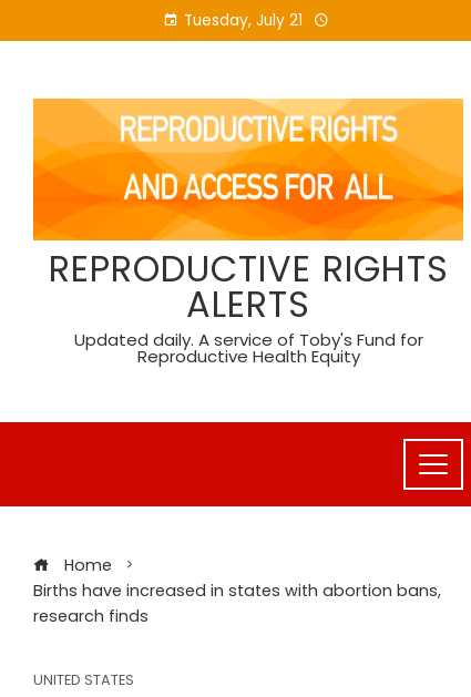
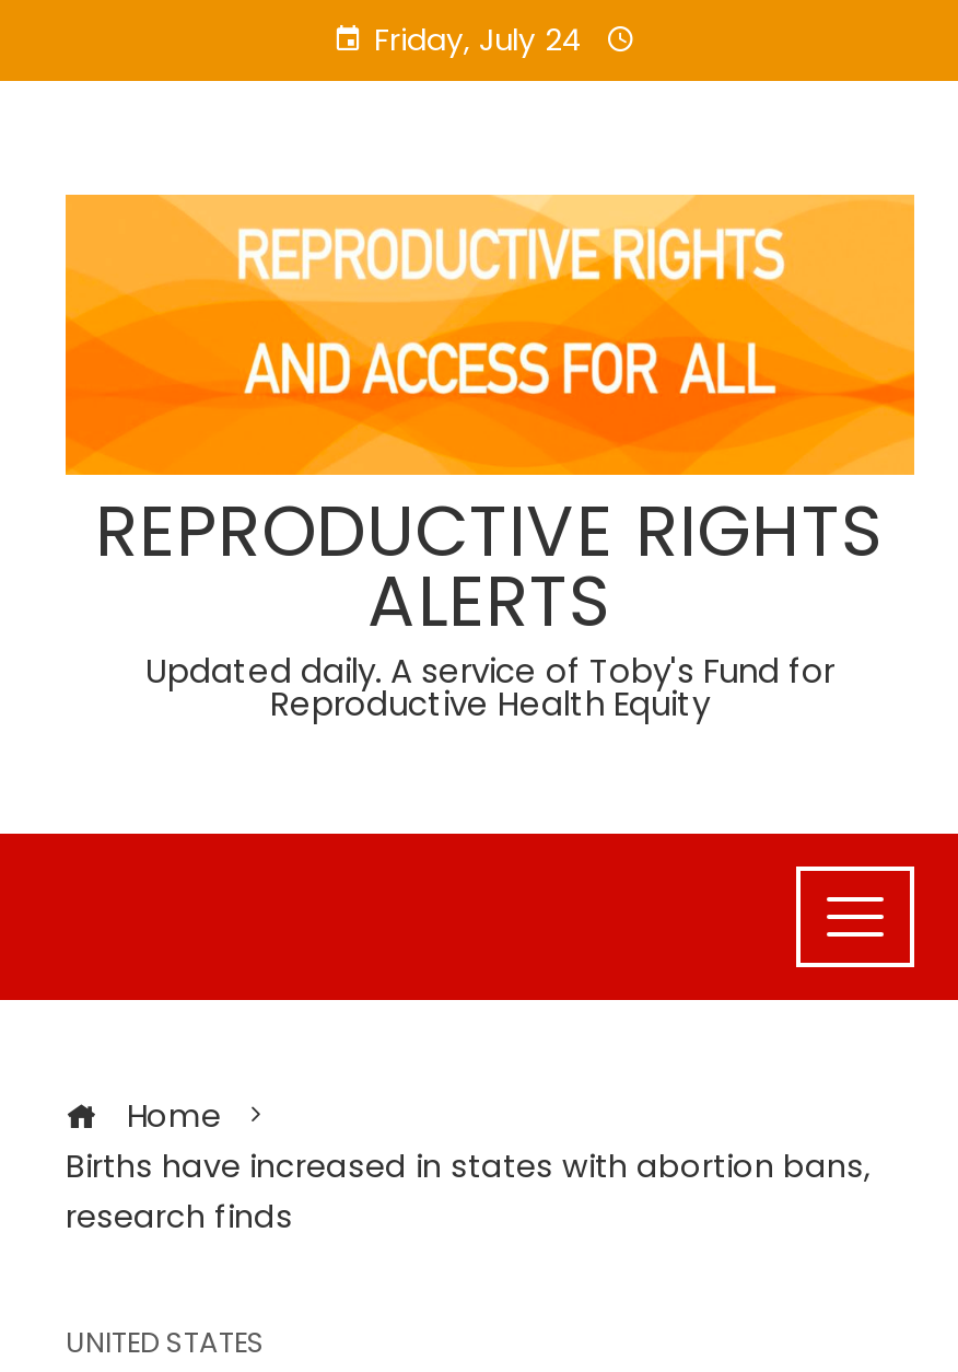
- Tuesday, July 21
+ Friday, July 24
